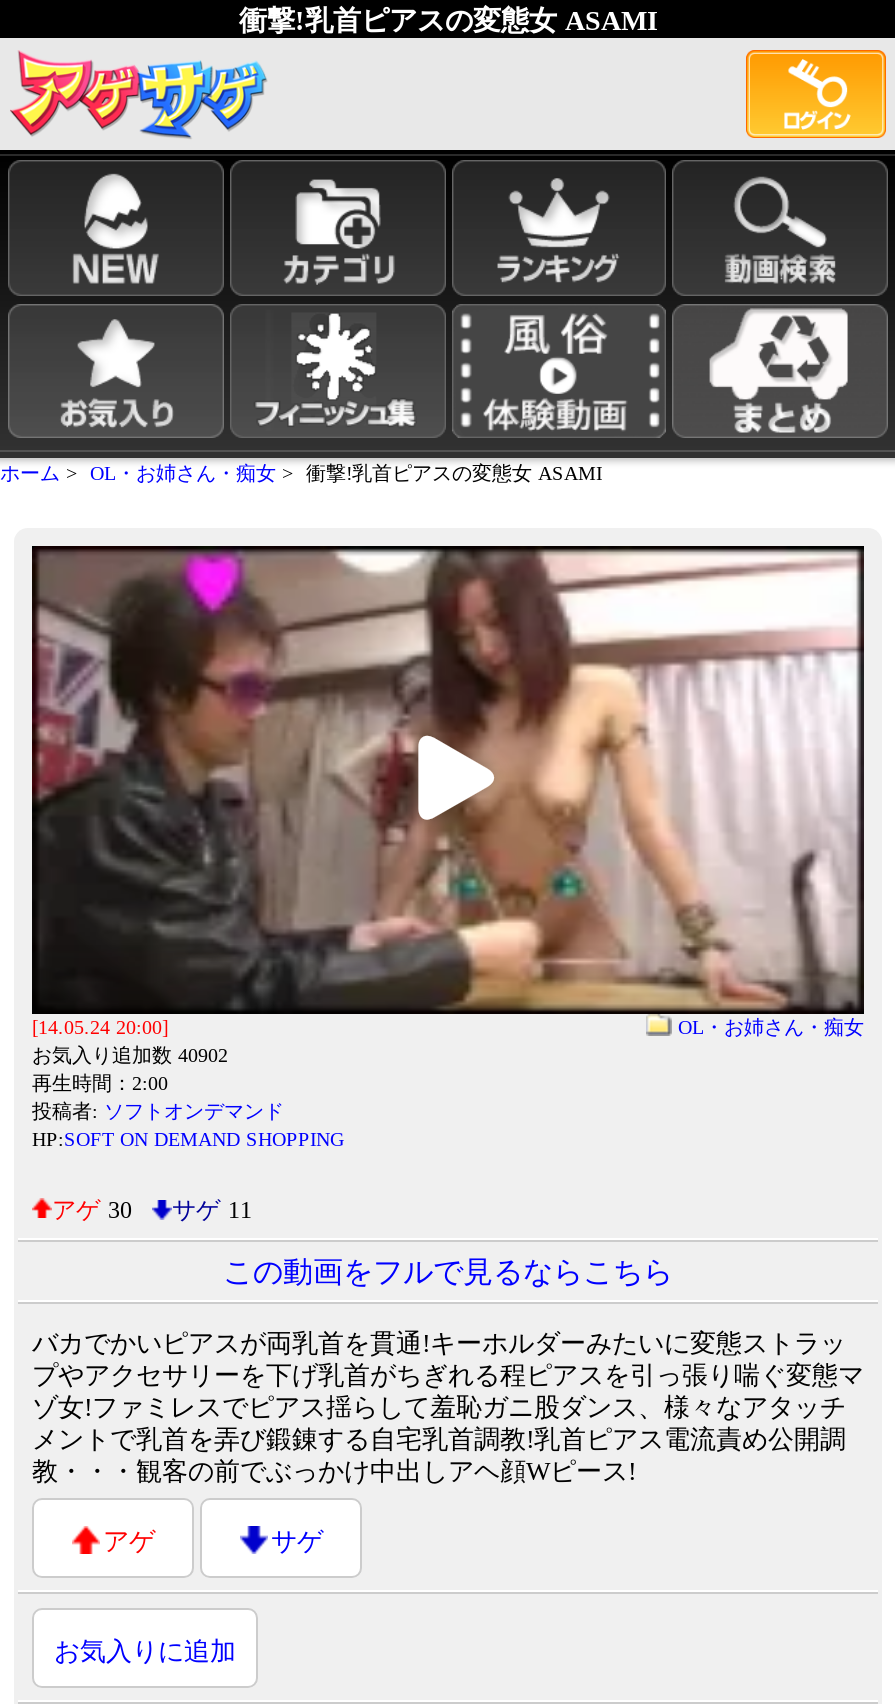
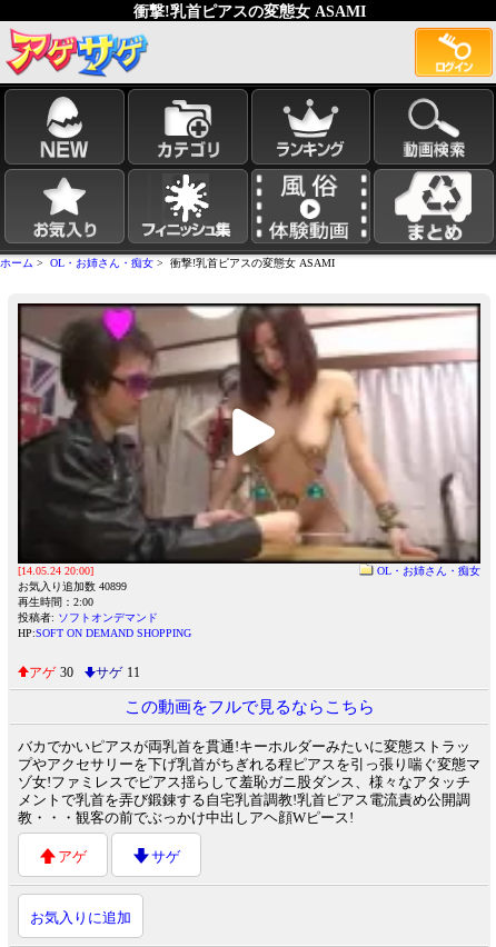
- お気入り追加数 40902
+ お気入り追加数 40899
